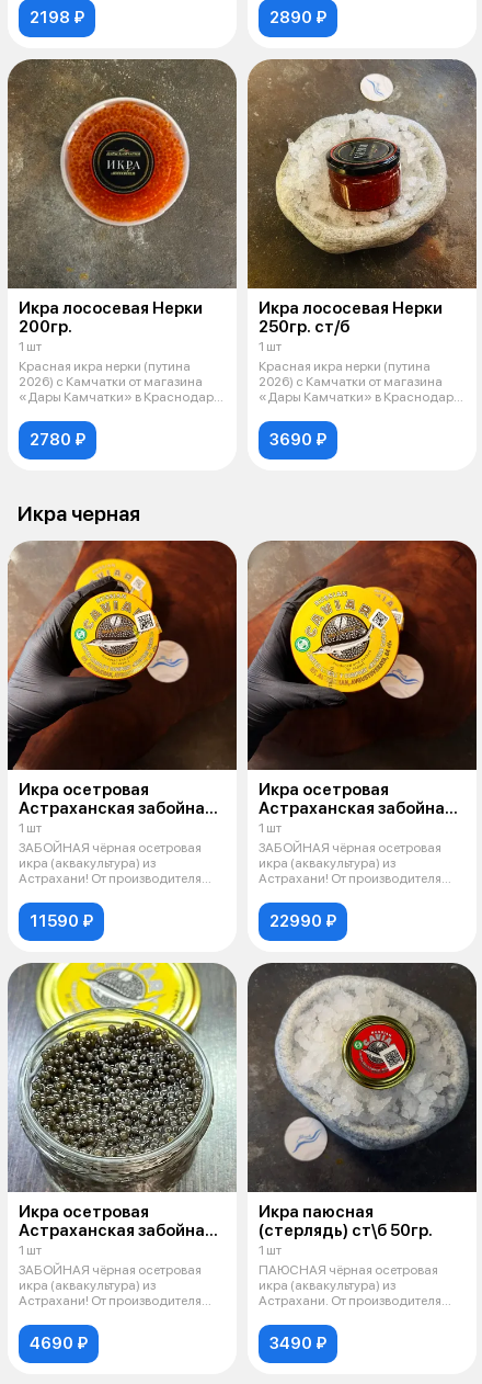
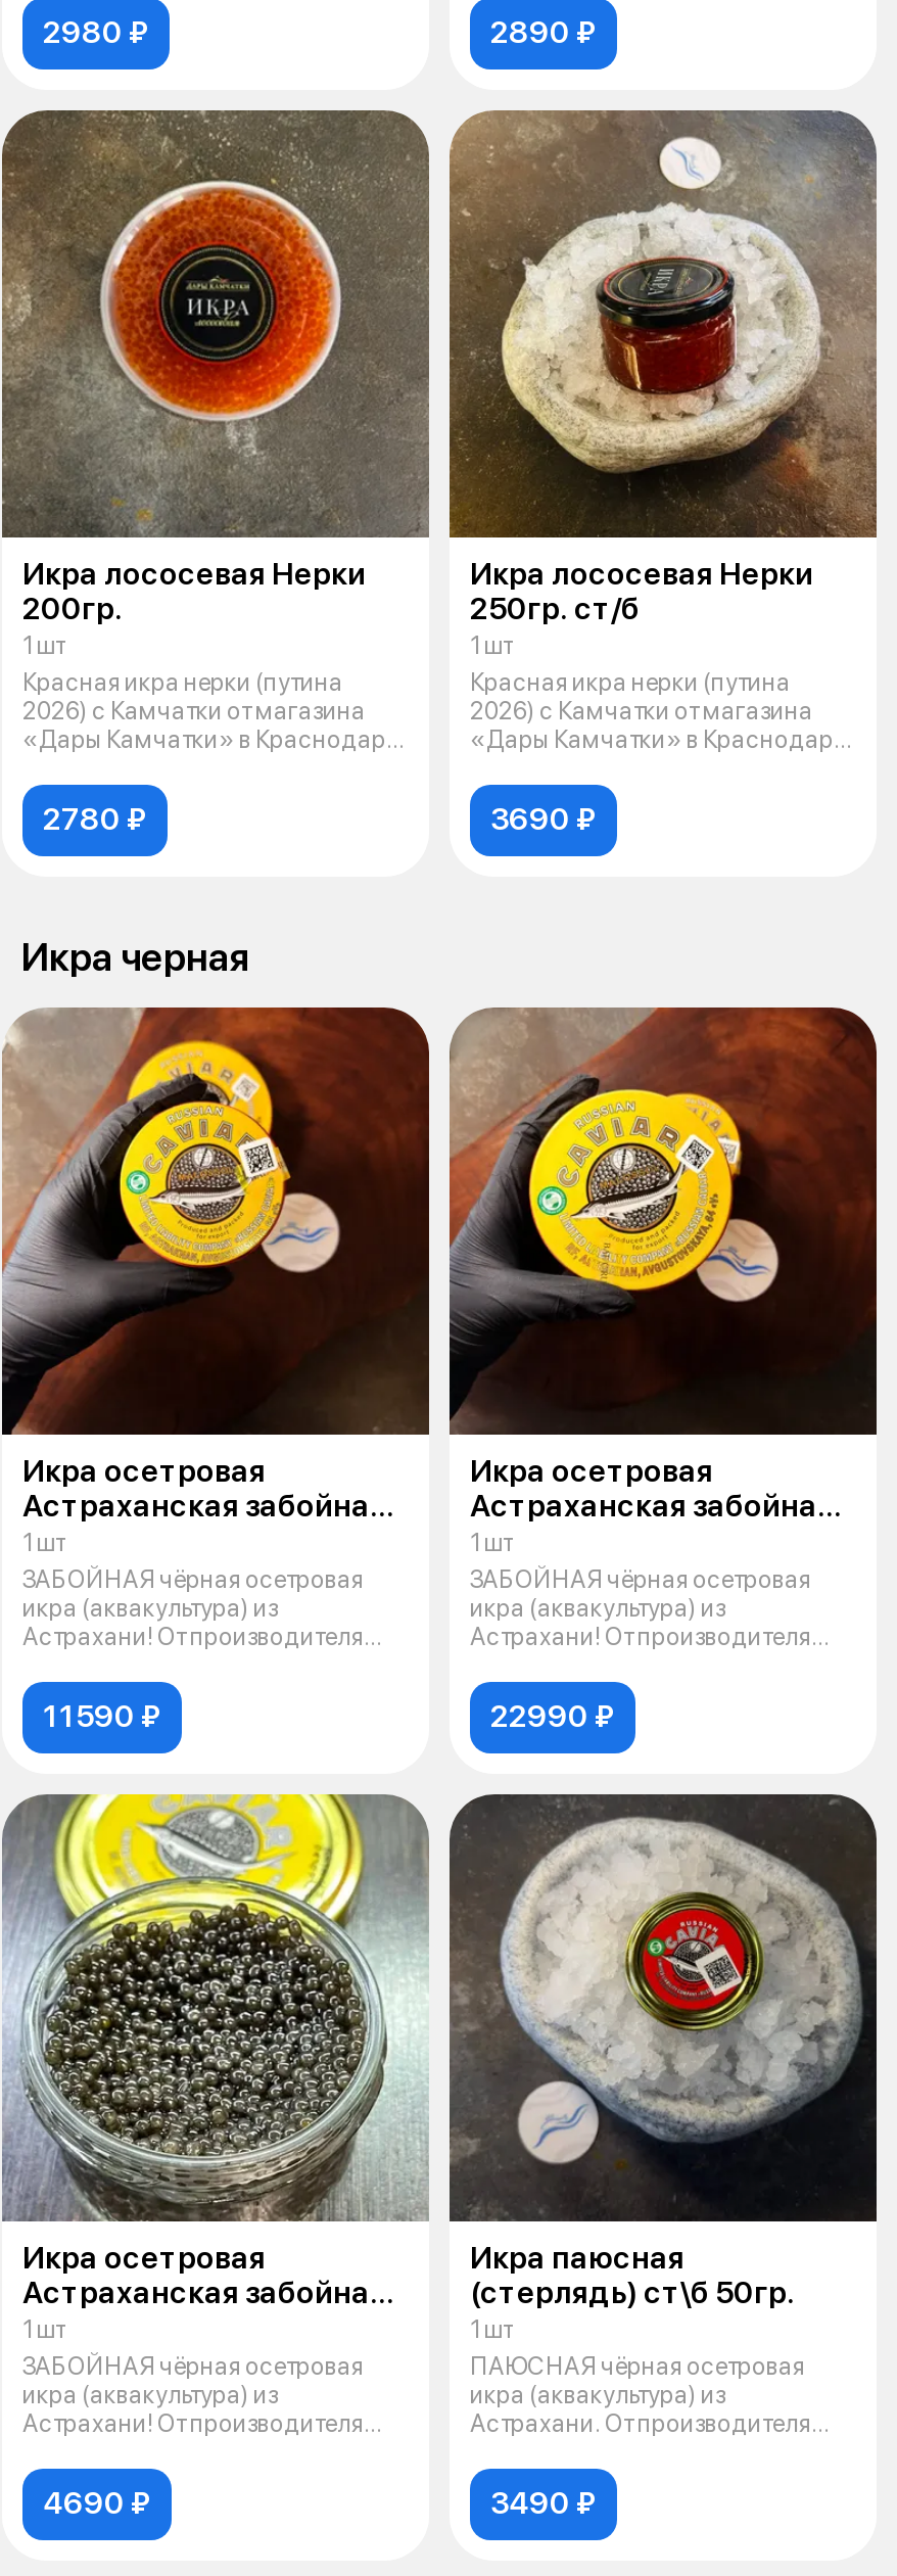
- 2198 ₽
+ 2980 ₽
